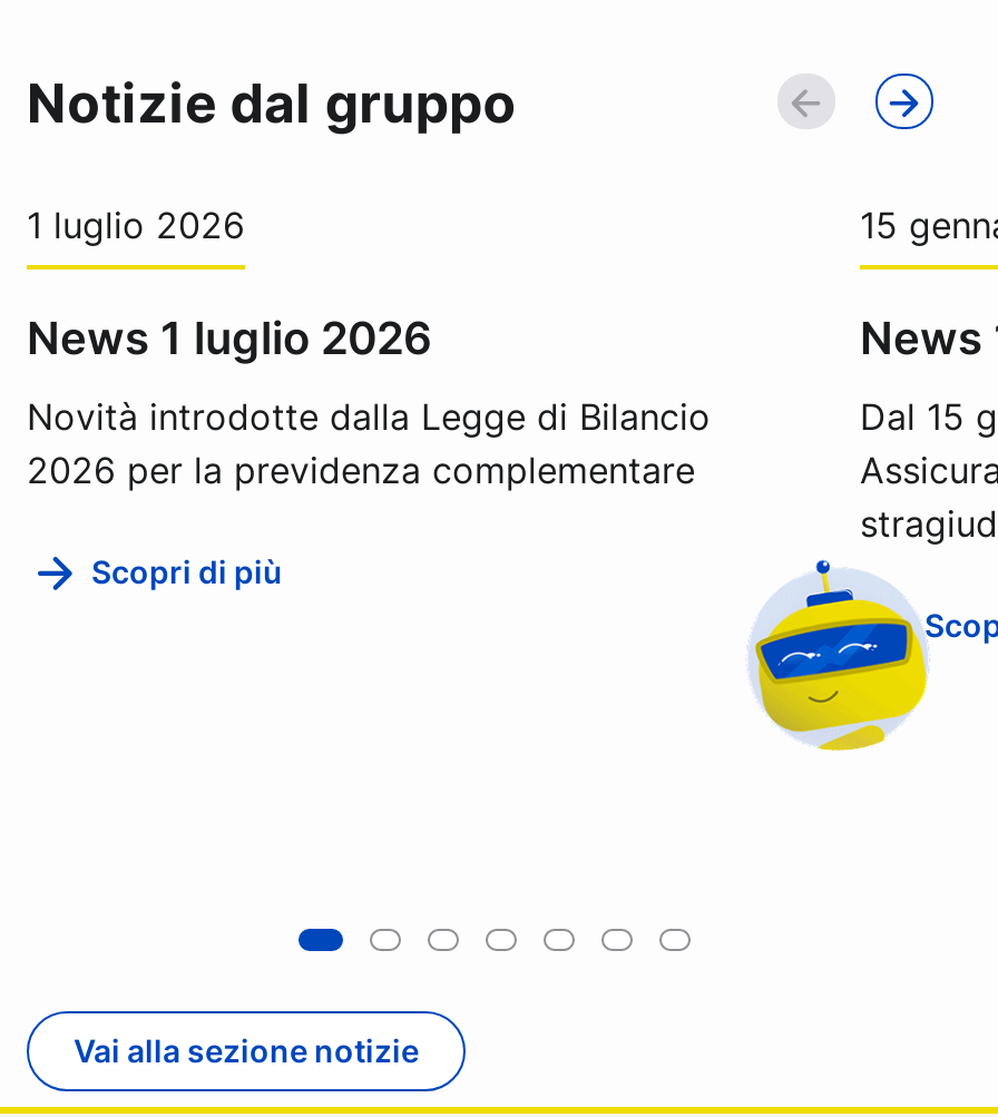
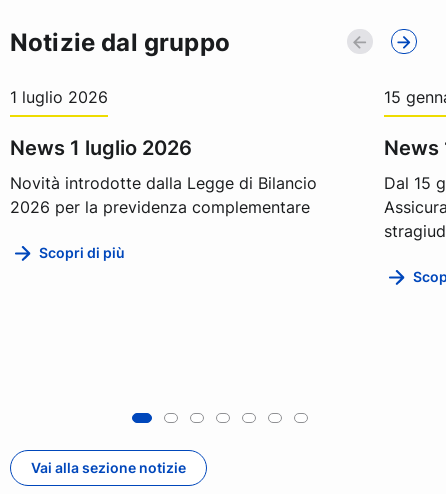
- [image]
